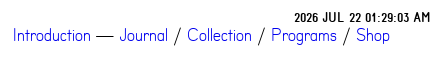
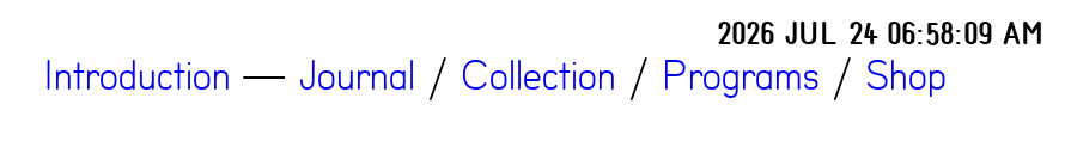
- 2026 JUL 22 01:29:03 AM
+ 2026 JUL 24 06:58:09 AM
